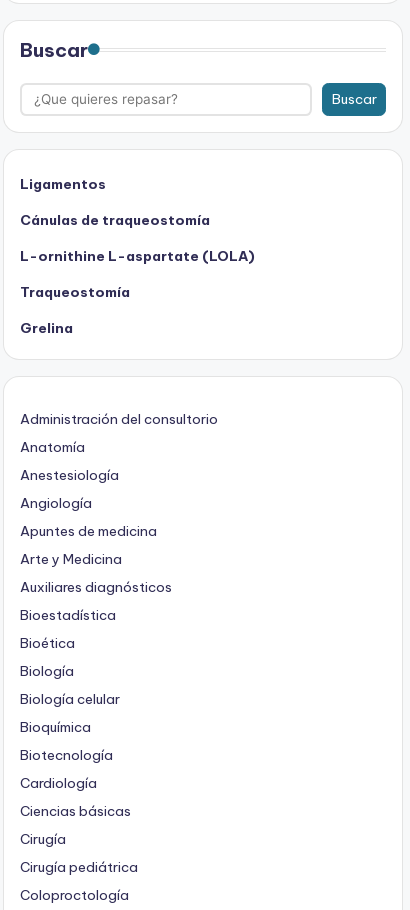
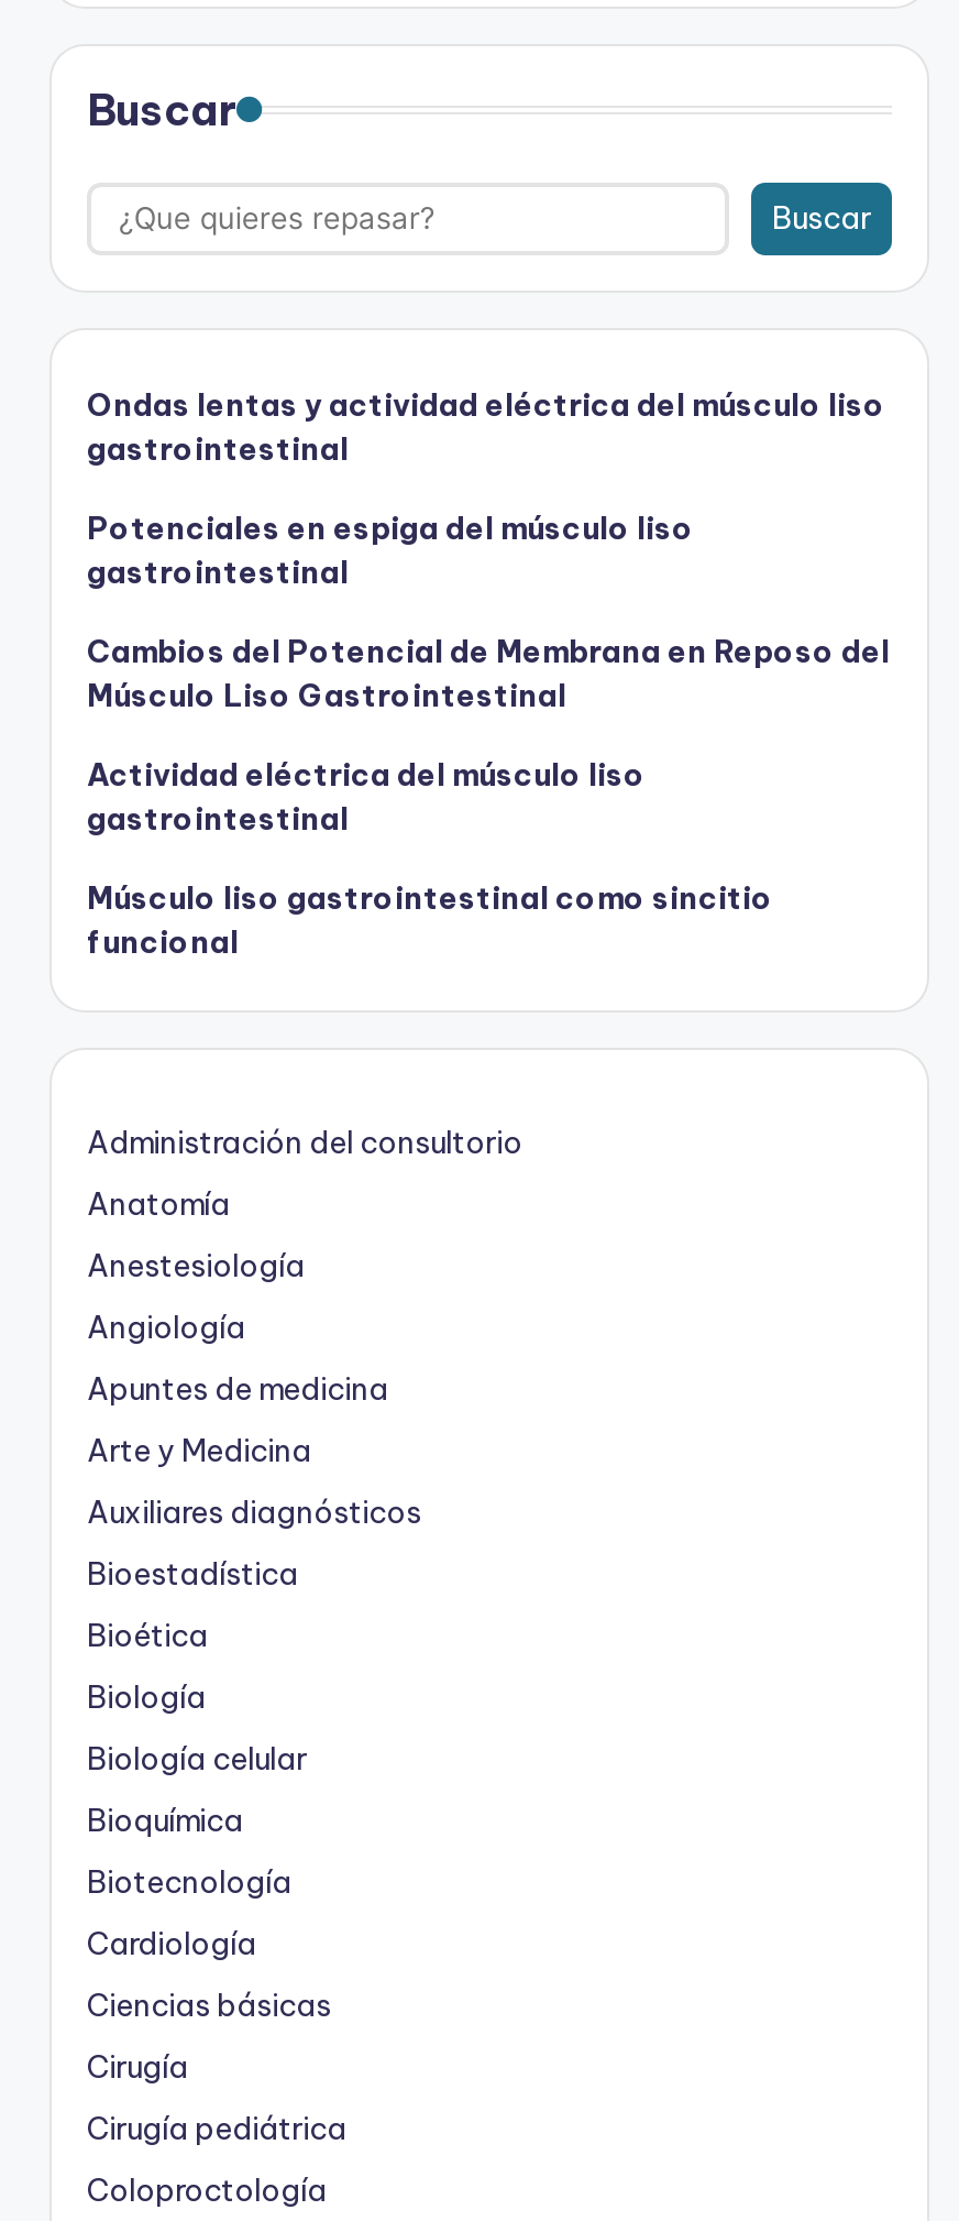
- Ligamentos
+ Ondas lentas y actividad eléctrica del músculo liso
+ gastrointestinal

- Cánulas de traqueostomía
+ Potenciales en espiga del músculo liso
+ gastrointestinal

- L-ornithine L-aspartate (LOLA)
+ Cambios del Potencial de Membrana en Reposo del
+ Músculo Liso Gastrointestinal

- Traqueostomía
+ Actividad eléctrica del músculo liso
+ gastrointestinal

- Grelina
+ Músculo liso gastrointestinal como sincitio
+ funcional
